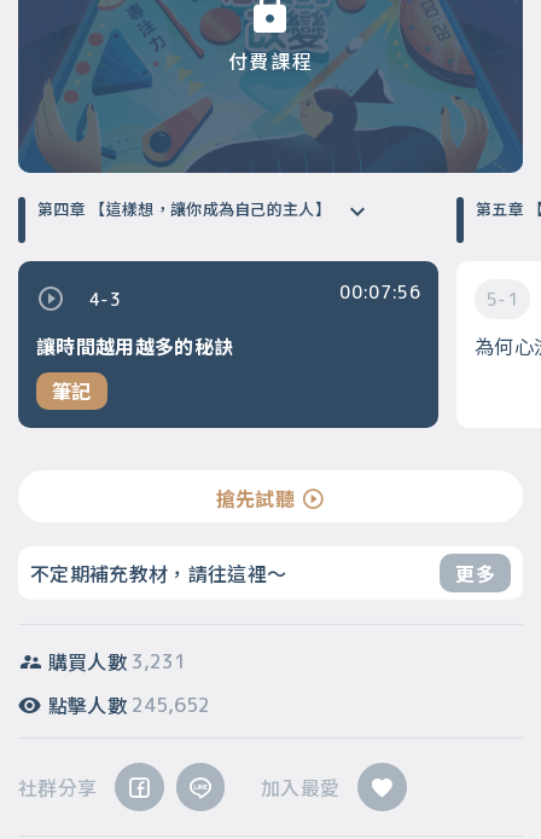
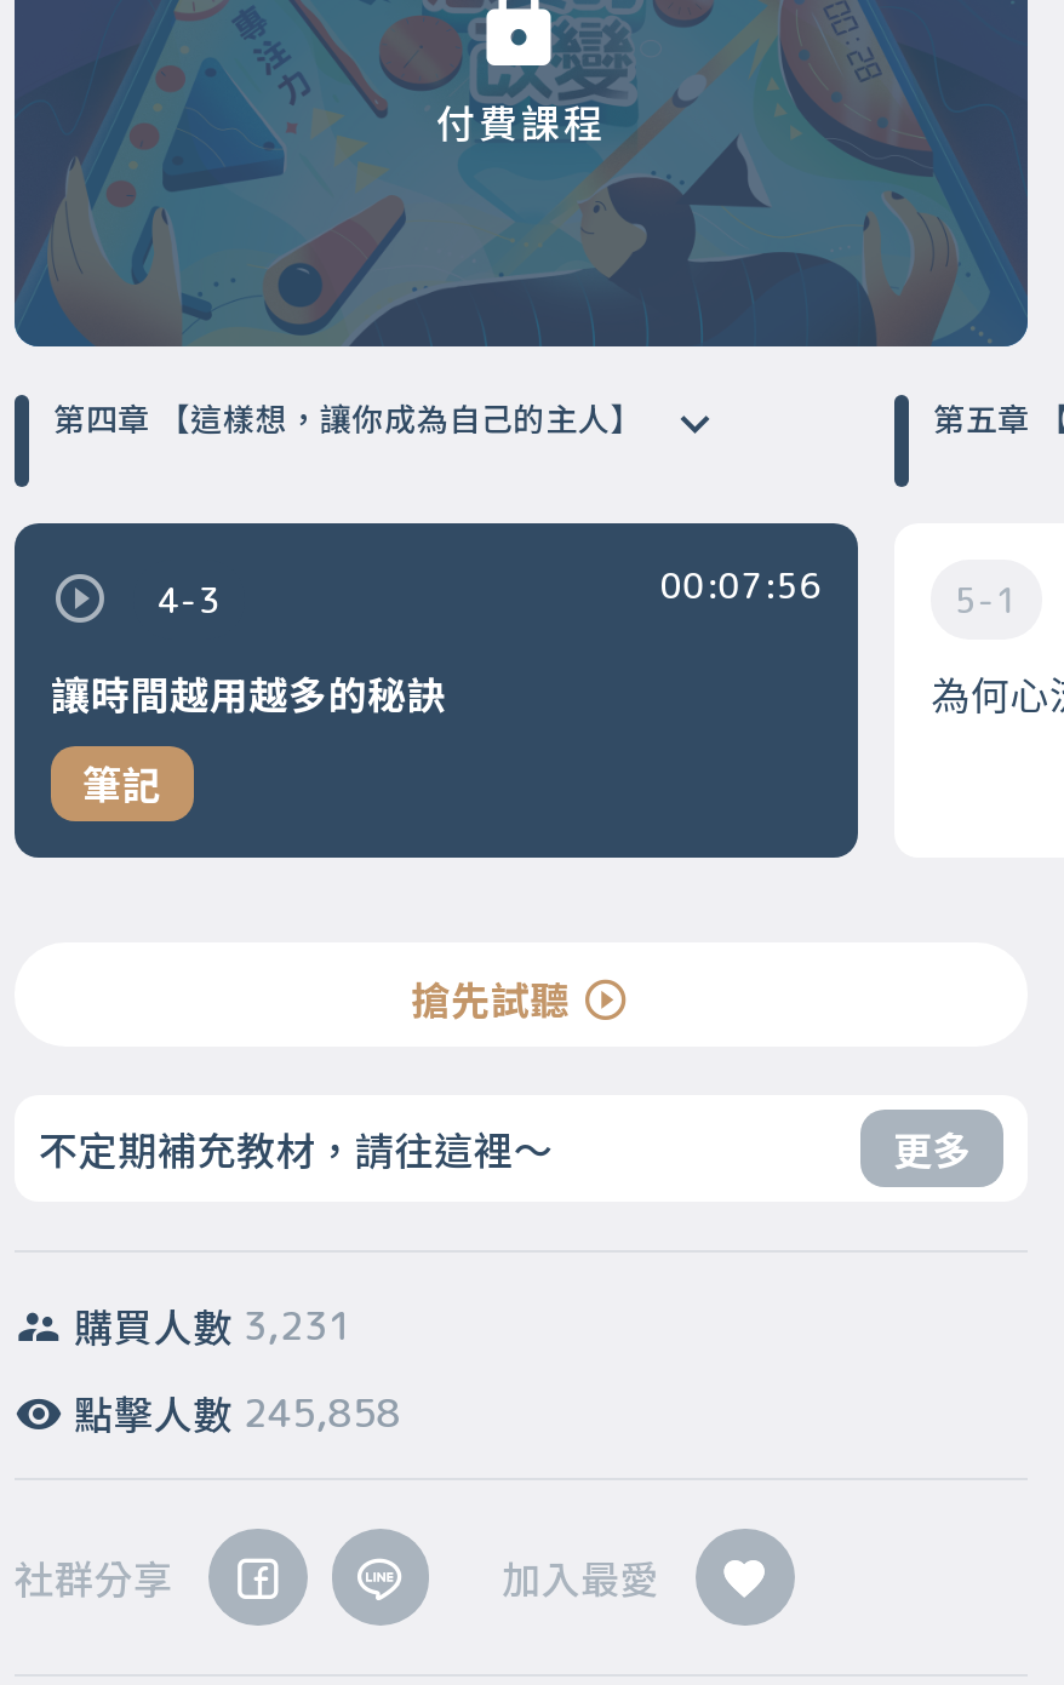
- 點擊人數 245,652
+ 點擊人數 245,858
